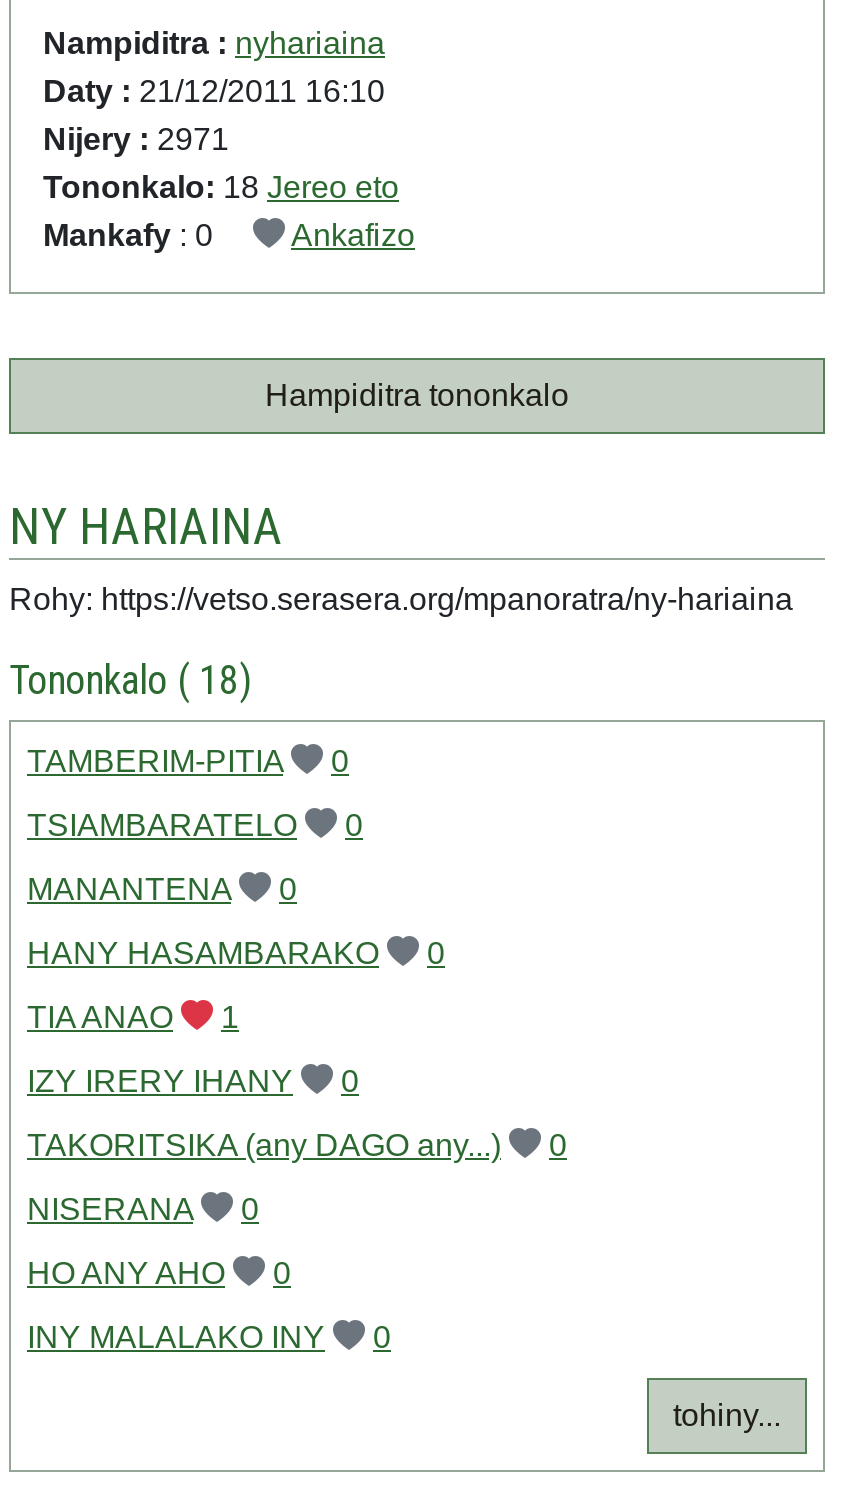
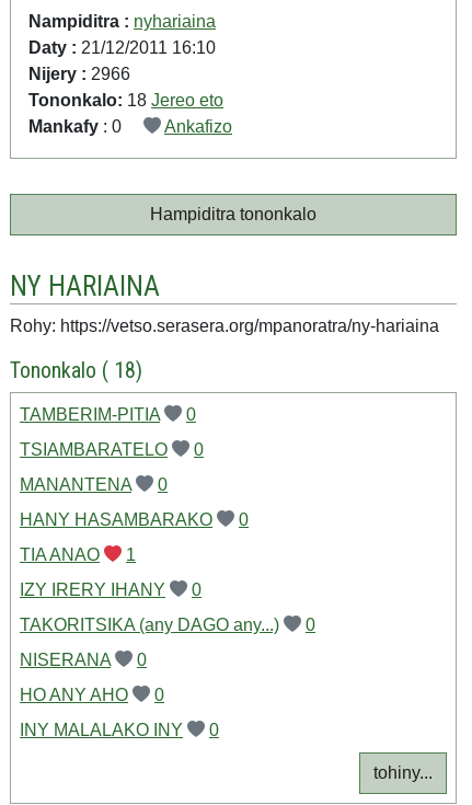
- Nijery : 2971
+ Nijery : 2966
